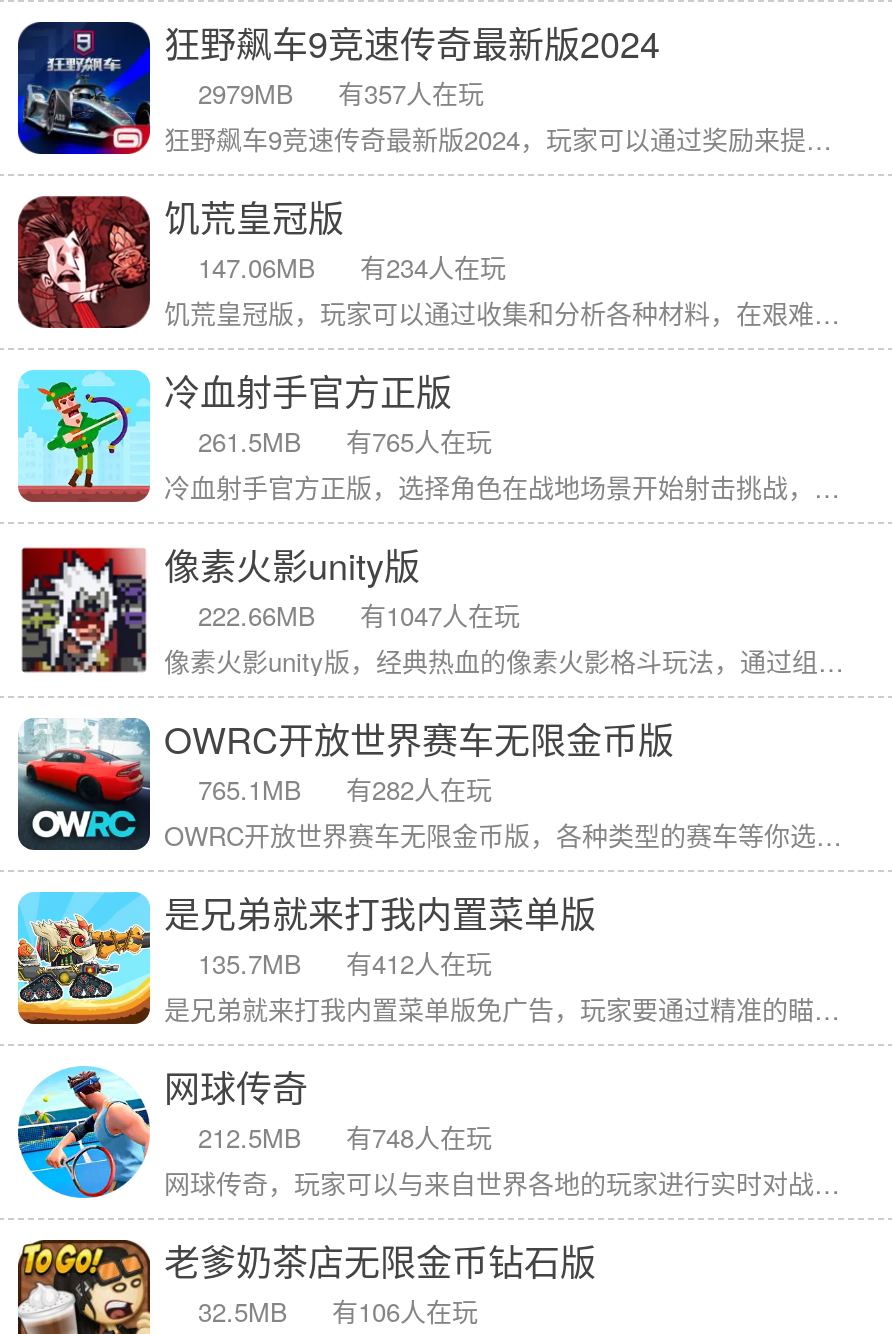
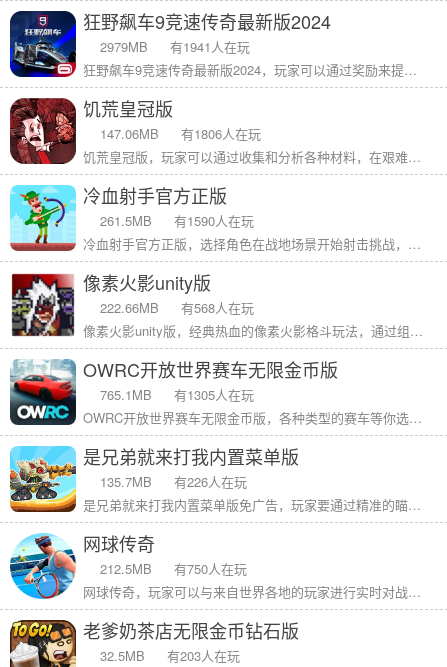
- 2979MB 有357人在玩
+ 2979MB 有1941人在玩

- 147.06MB 有234人在玩
+ 147.06MB 有1806人在玩

- 261.5MB 有765人在玩
+ 261.5MB 有1590人在玩

- 222.66MB 有1047人在玩
+ 222.66MB 有568人在玩

- 765.1MB 有282人在玩
+ 765.1MB 有1305人在玩

- 135.7MB 有412人在玩
+ 135.7MB 有226人在玩

- 212.5MB 有748人在玩
+ 212.5MB 有750人在玩

- 32.5MB 有106人在玩
+ 32.5MB 有203人在玩
